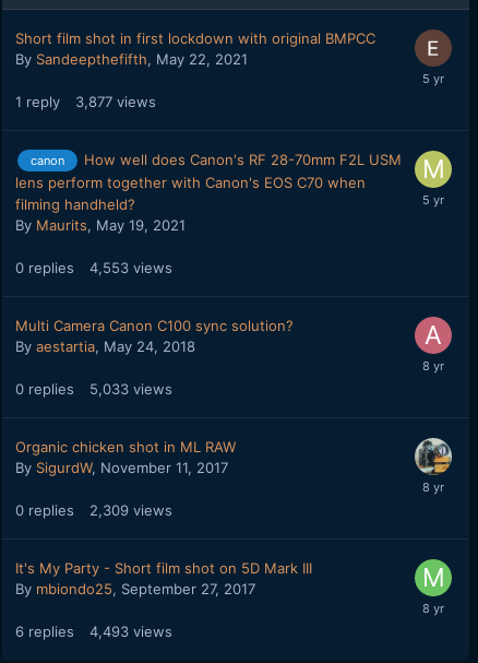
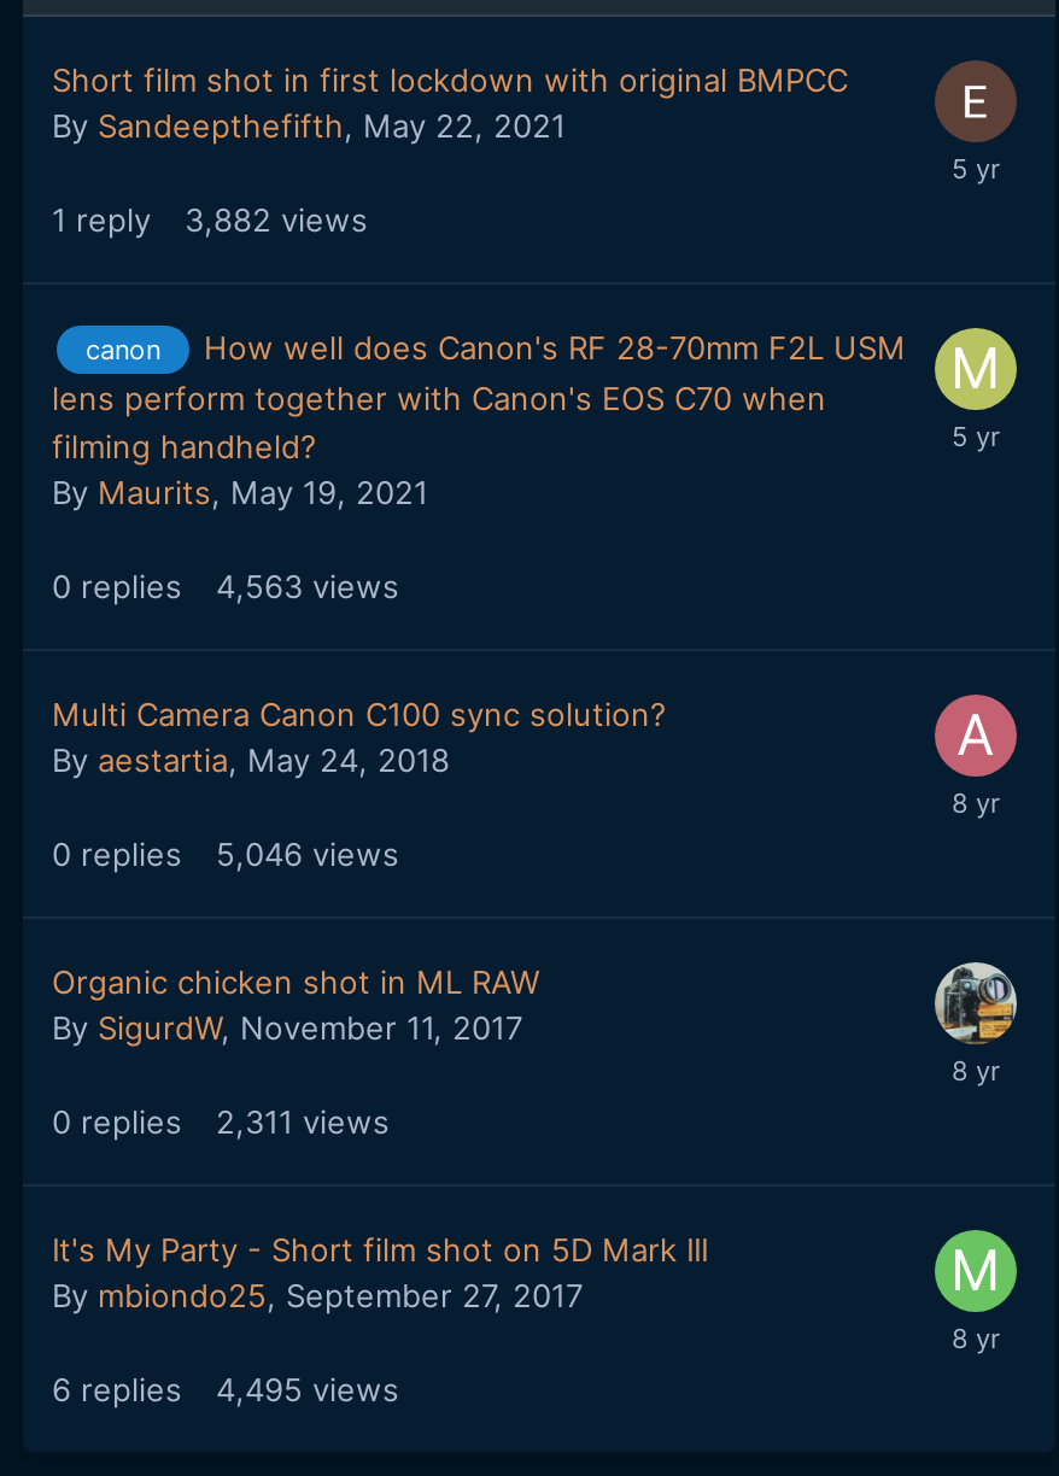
- 1 reply 3,877 views
+ 1 reply 3,882 views

- 0 replies 4,553 views
+ 0 replies 4,563 views

- 0 replies 5,033 views
+ 0 replies 5,046 views

- 0 replies 2,309 views
+ 0 replies 2,311 views

- 6 replies 4,493 views
+ 6 replies 4,495 views
